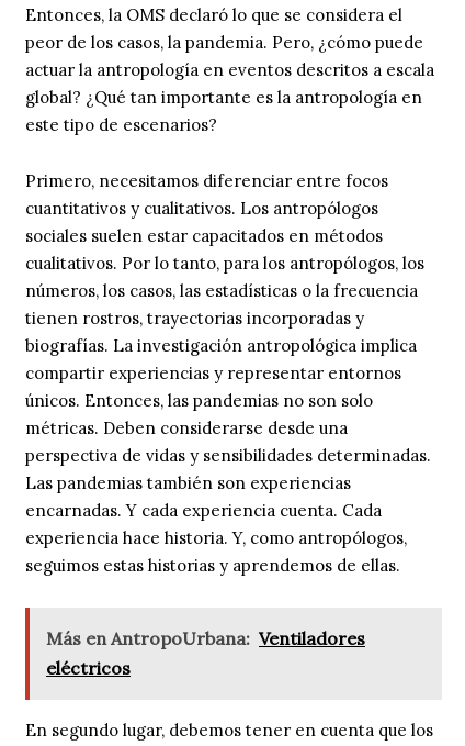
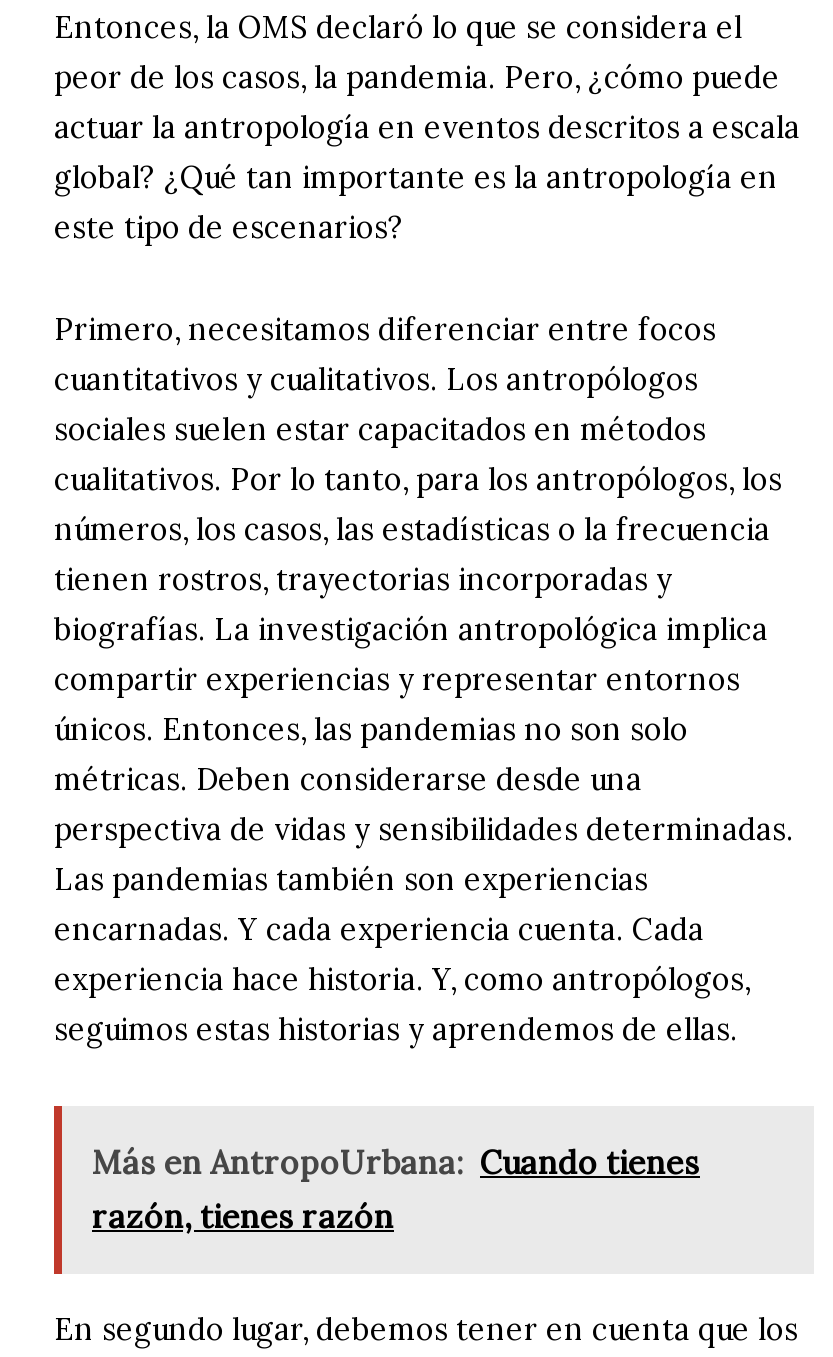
- Más en AntropoUrbana: Ventiladores
- eléctricos
+ Más en AntropoUrbana: Cuando tienes
+ razón, tienes razón
